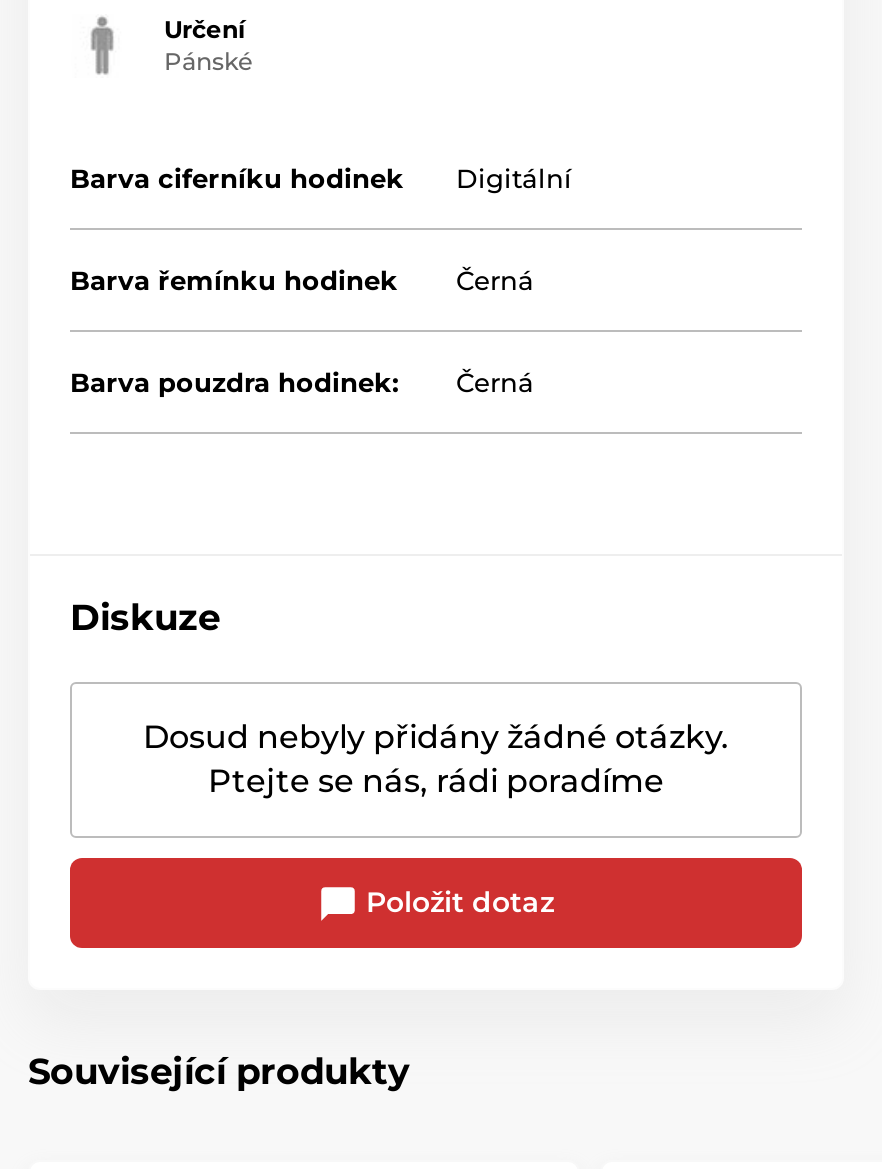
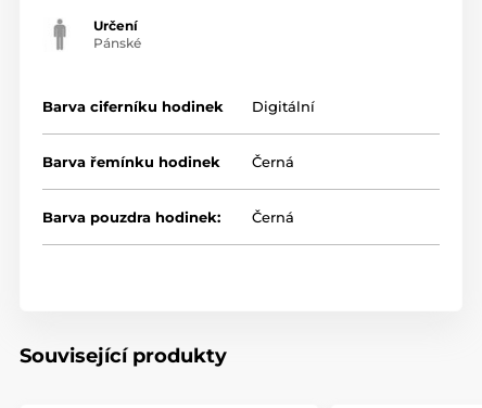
- Diskuze
- Dosud nebyly přidány žádné otázky.
- Ptejte se nás, rádi poradíme
- Položit dotaz
